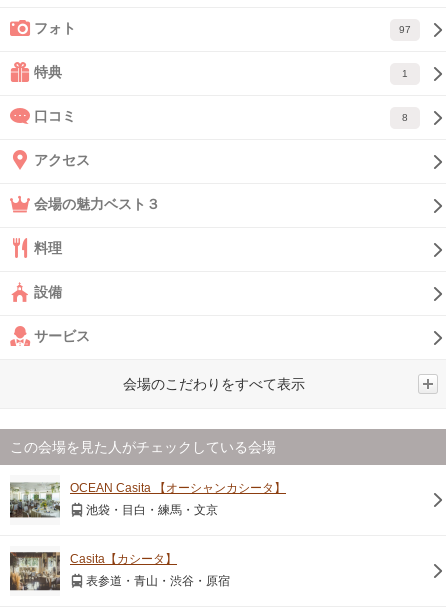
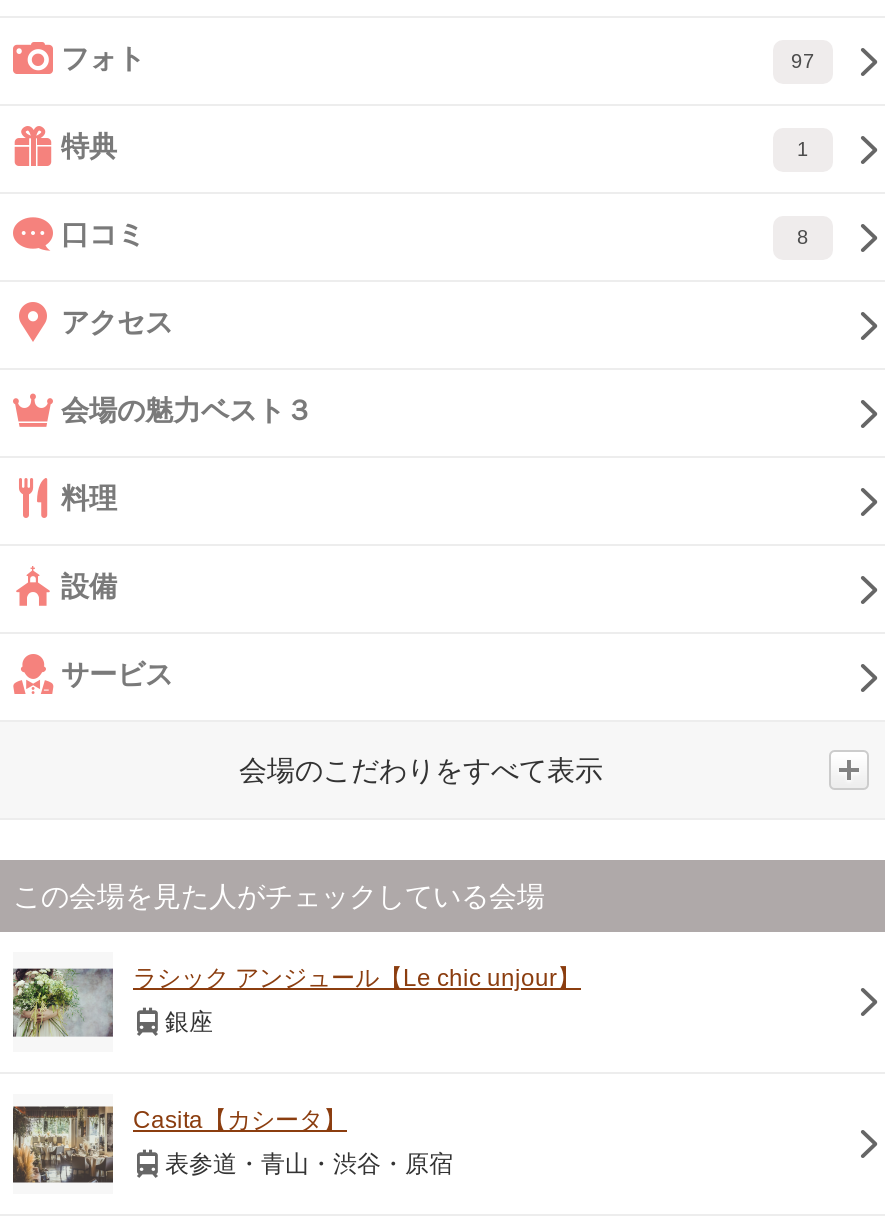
- [image]
- OCEAN Casita 【オーシャンカシータ】
+ [image]
+ ラシック アンジュール【Le chic unjour】

- 池袋・目白・練馬・文京
+ 銀座
